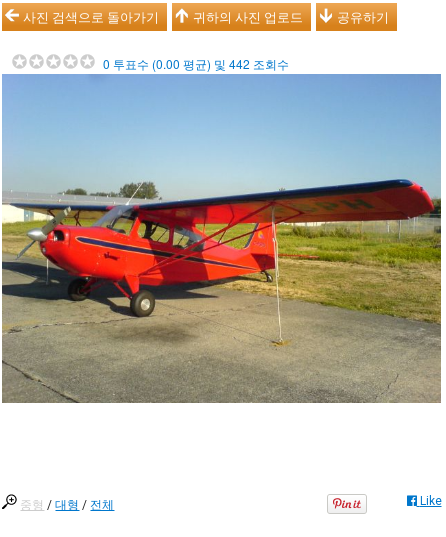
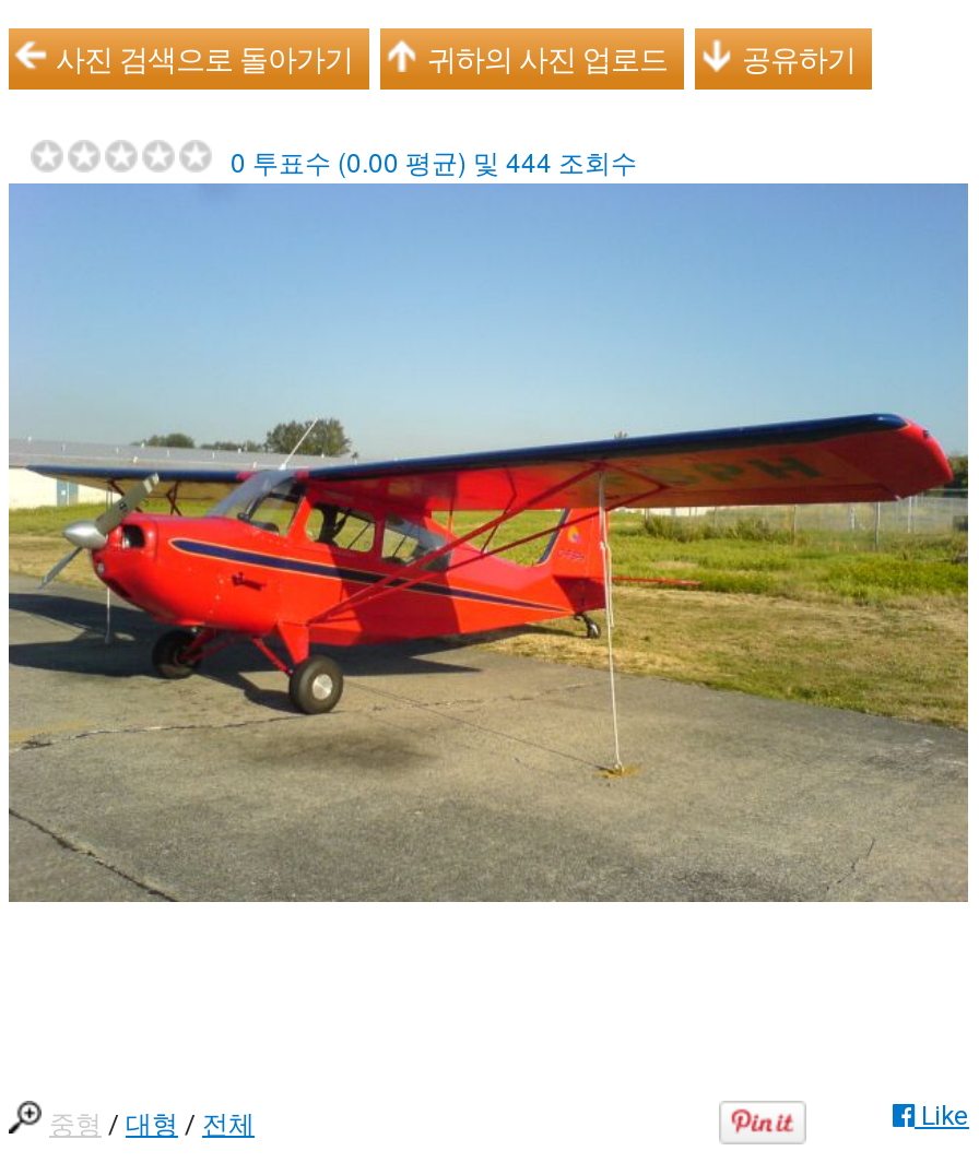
- 0 투표수 (0.00 평균) 및 442 조회수
+ 0 투표수 (0.00 평균) 및 444 조회수
